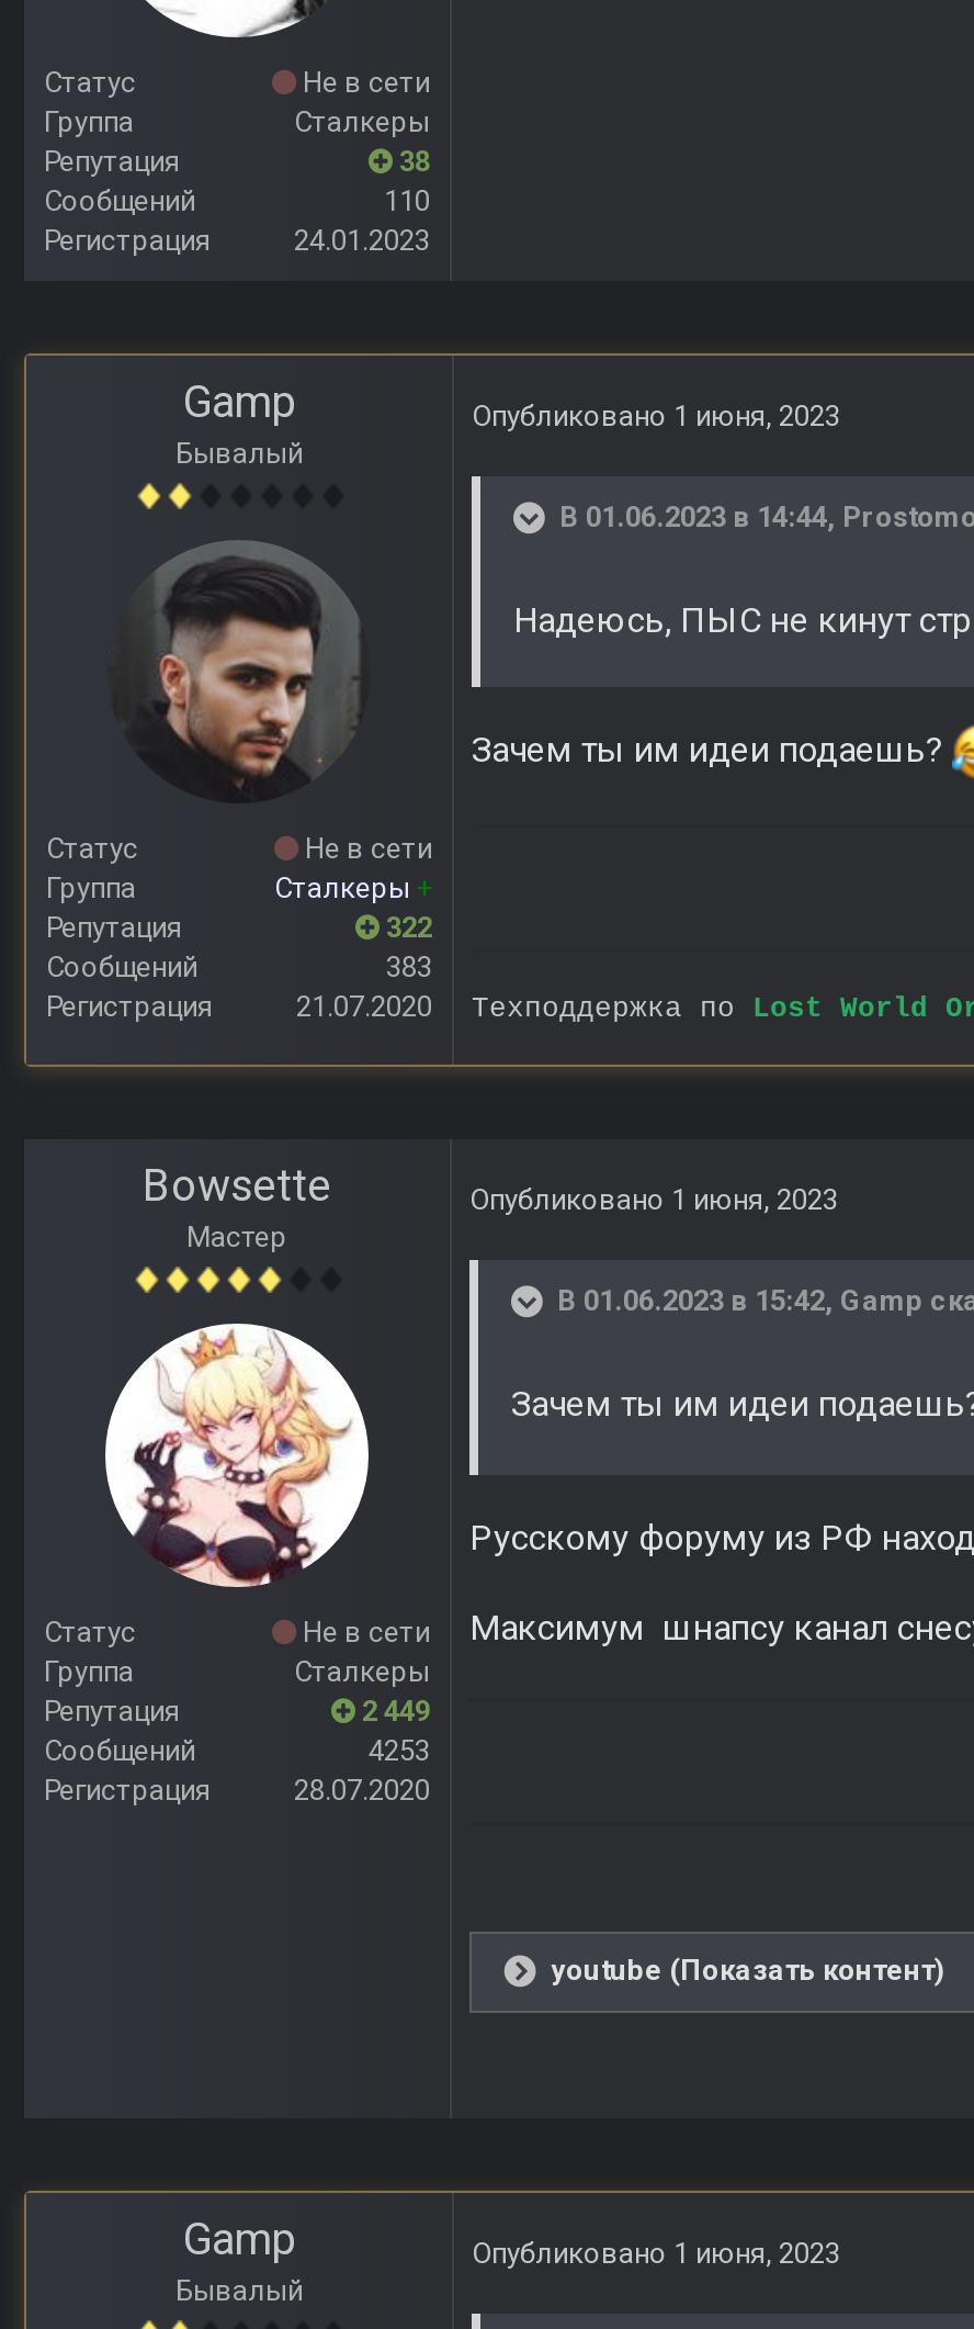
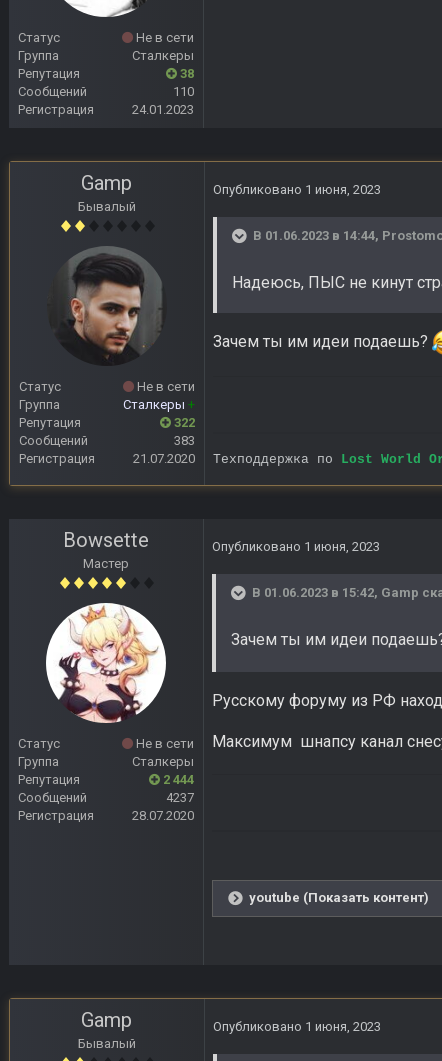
- 2 449
+ 2 444

- 4253
+ 4237
